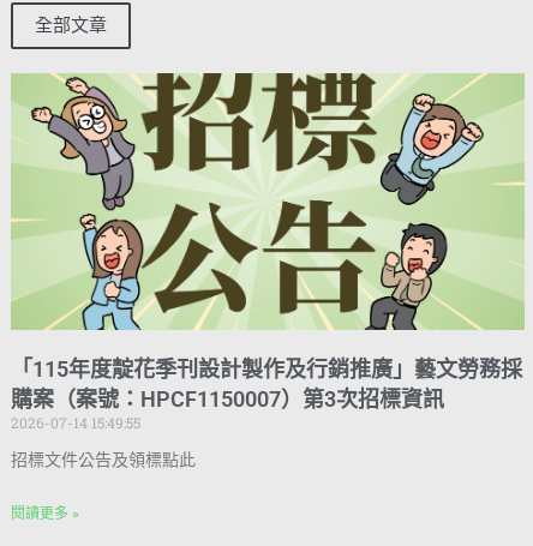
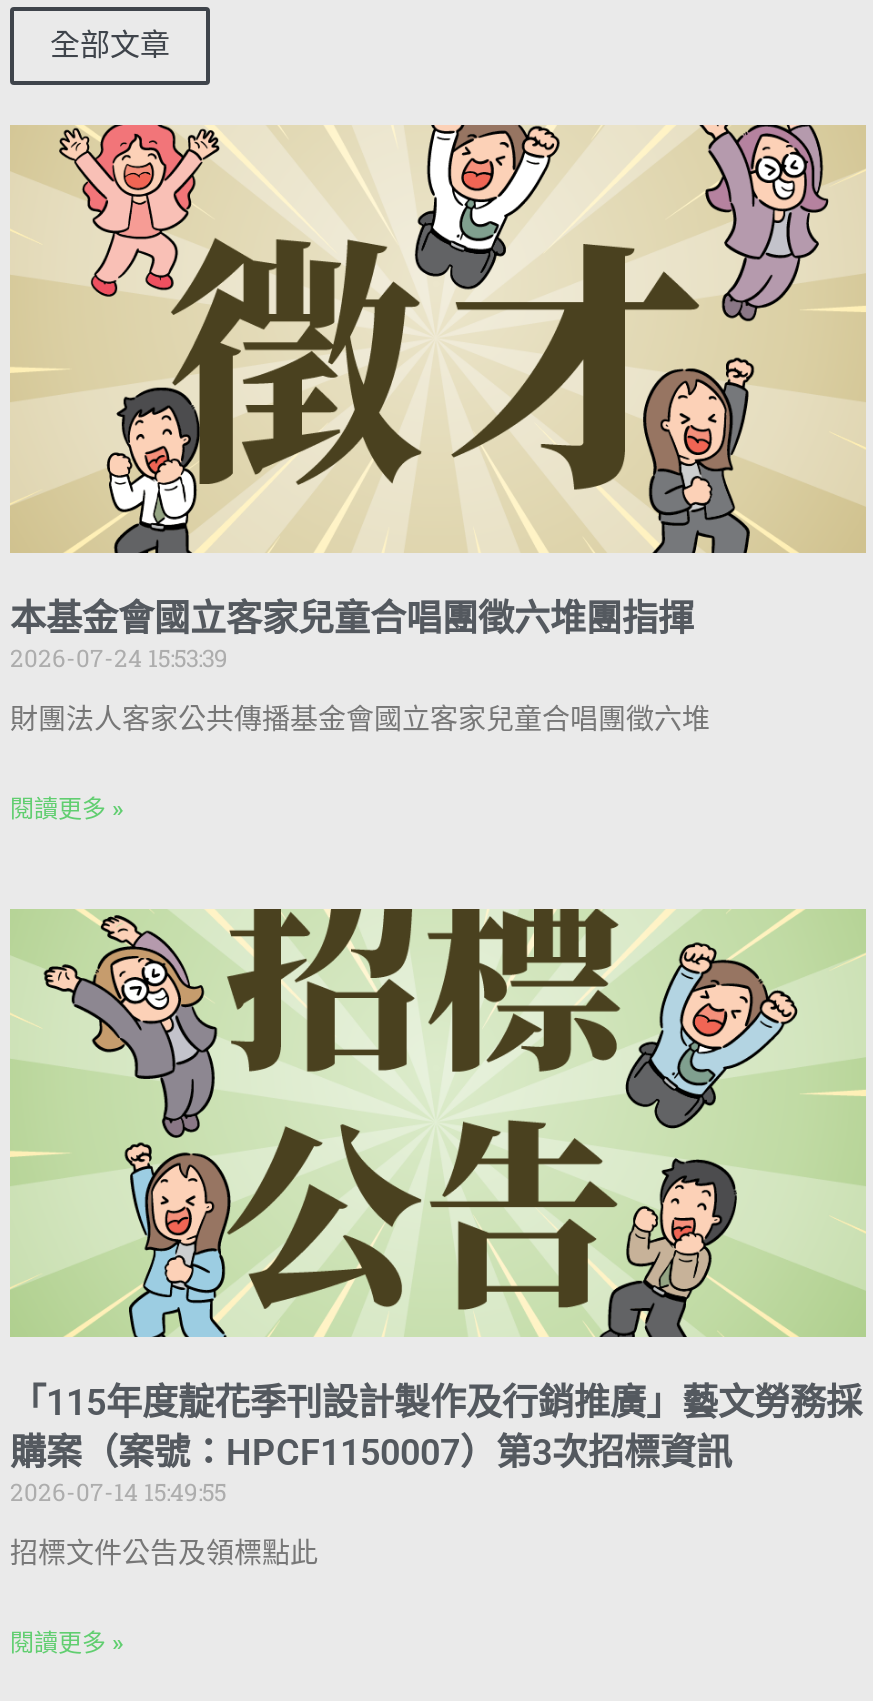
+ [image]
+ 本基金會國立客家兒童合唱團徵六堆團指揮
+ 2026-07-24 15:53:39
+ 財團法人客家公共傳播基金會國立客家兒童合唱團徵六堆
+ 閱讀更多 »
